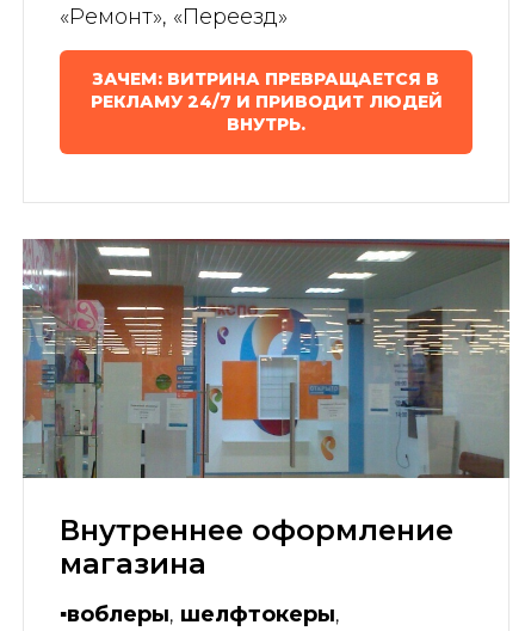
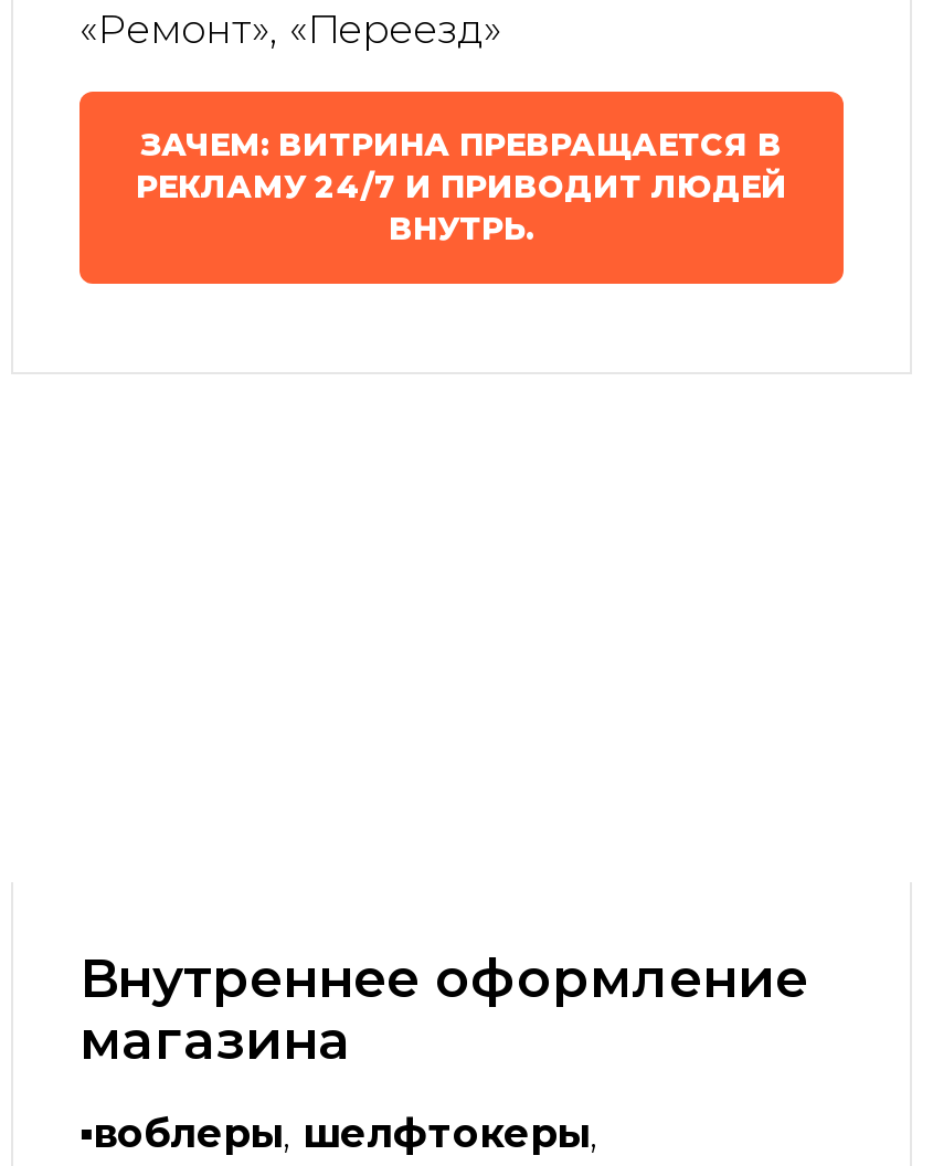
- [image]
